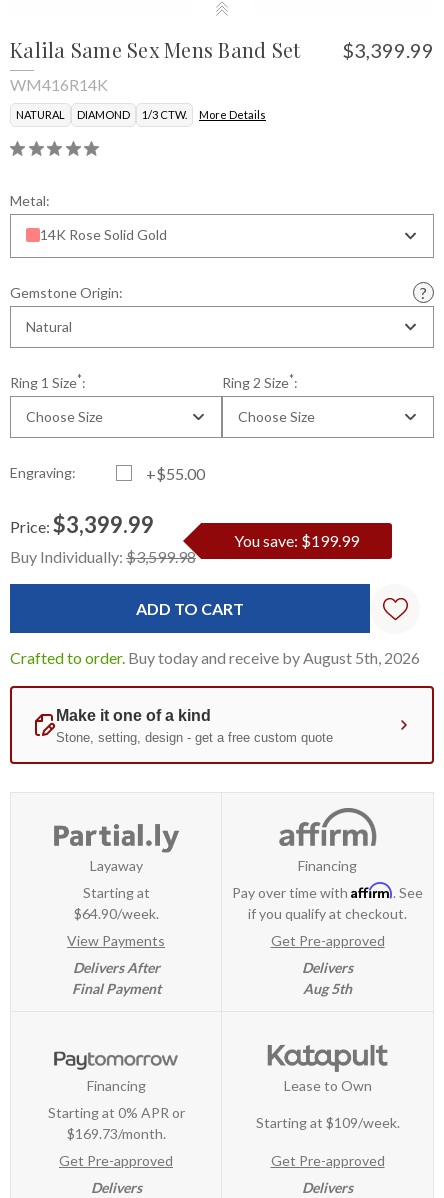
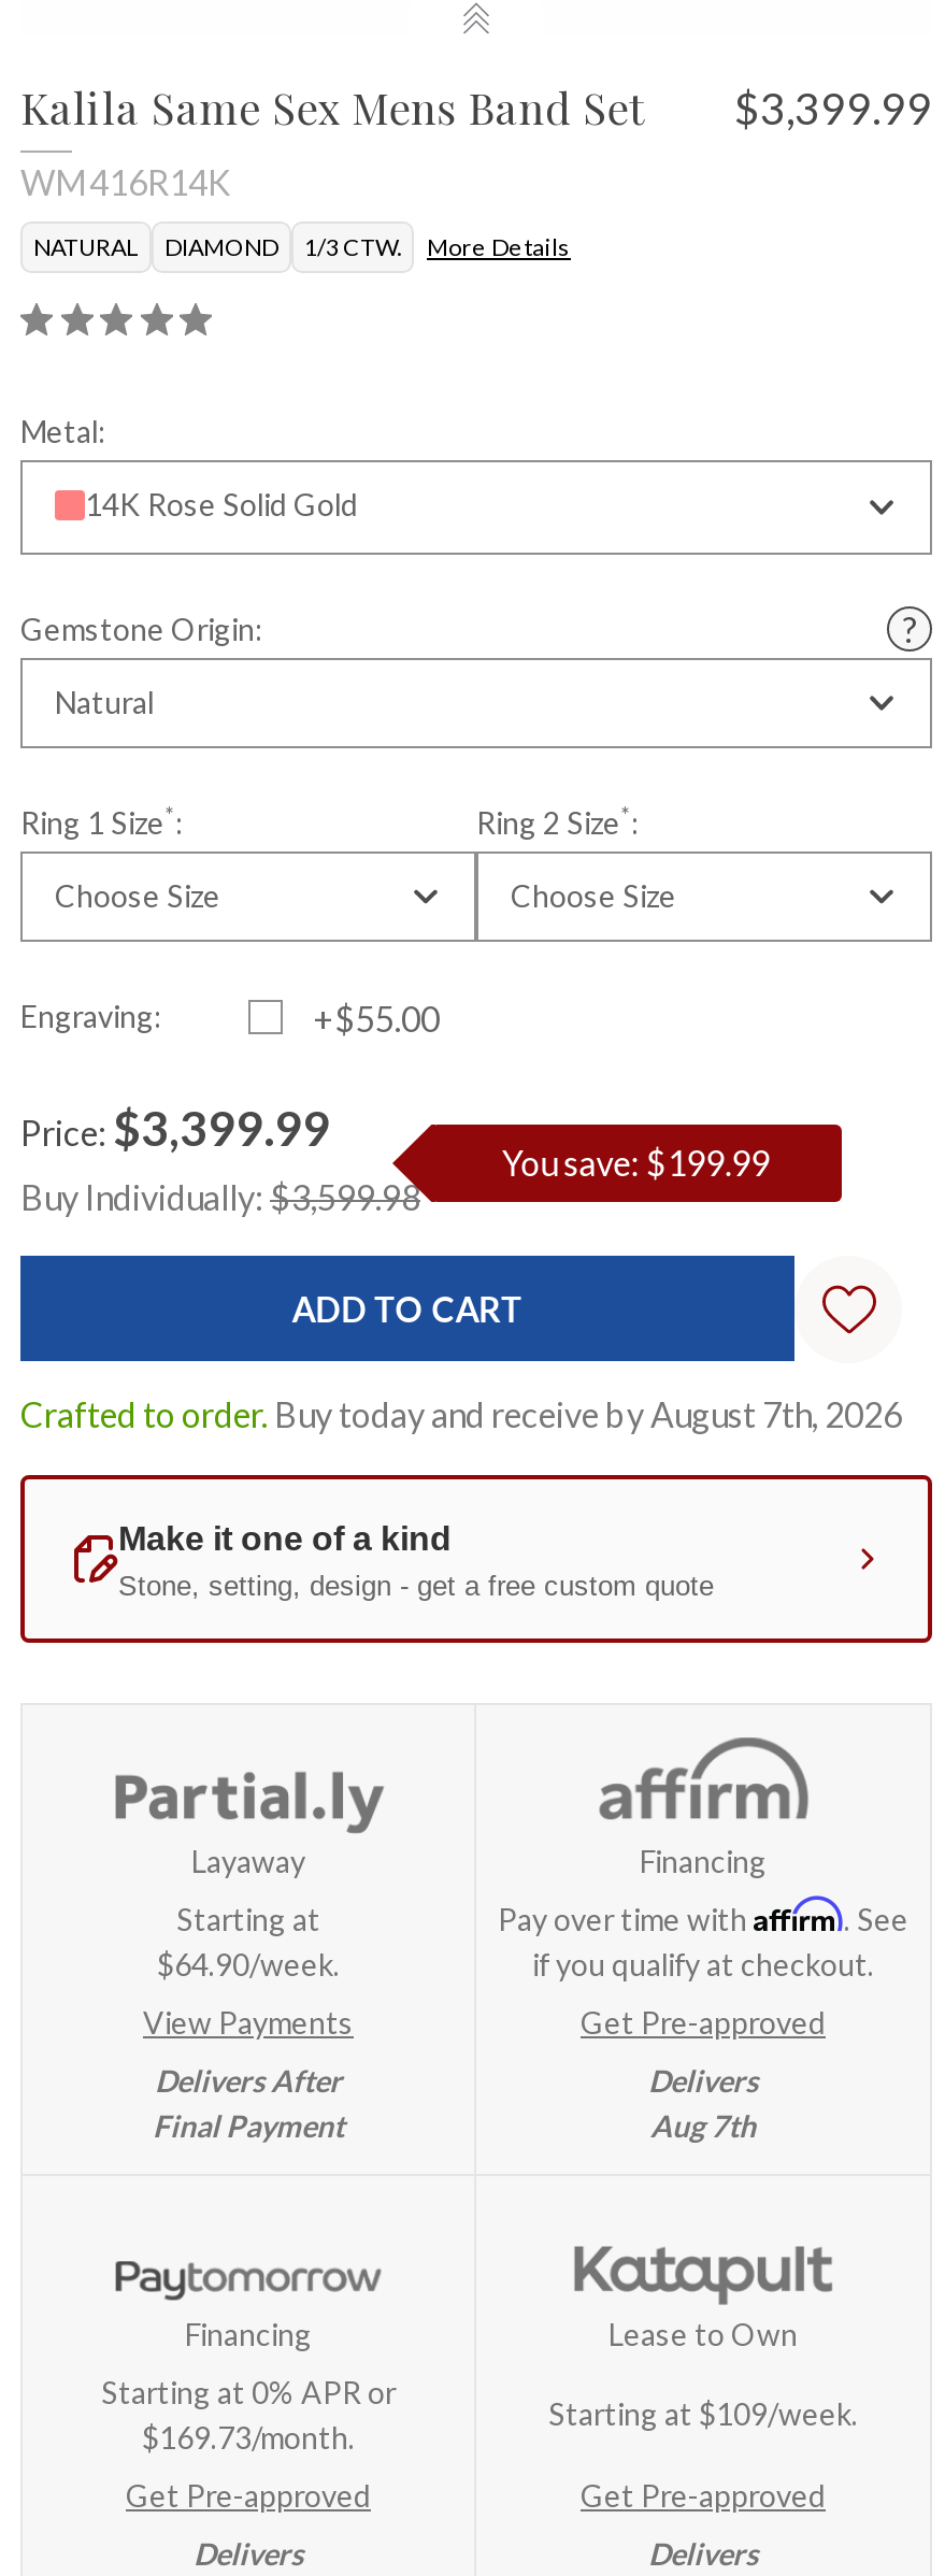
- Crafted to order. Buy today and receive by August 5th, 2026
+ Crafted to order. Buy today and receive by August 7th, 2026

- Aug 5th
+ Aug 7th
